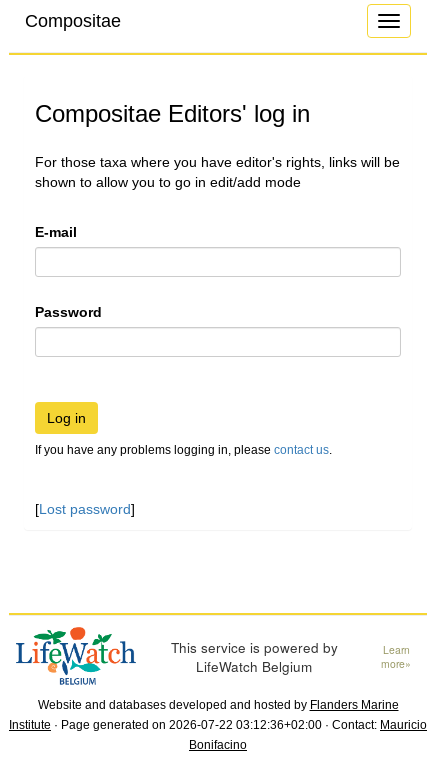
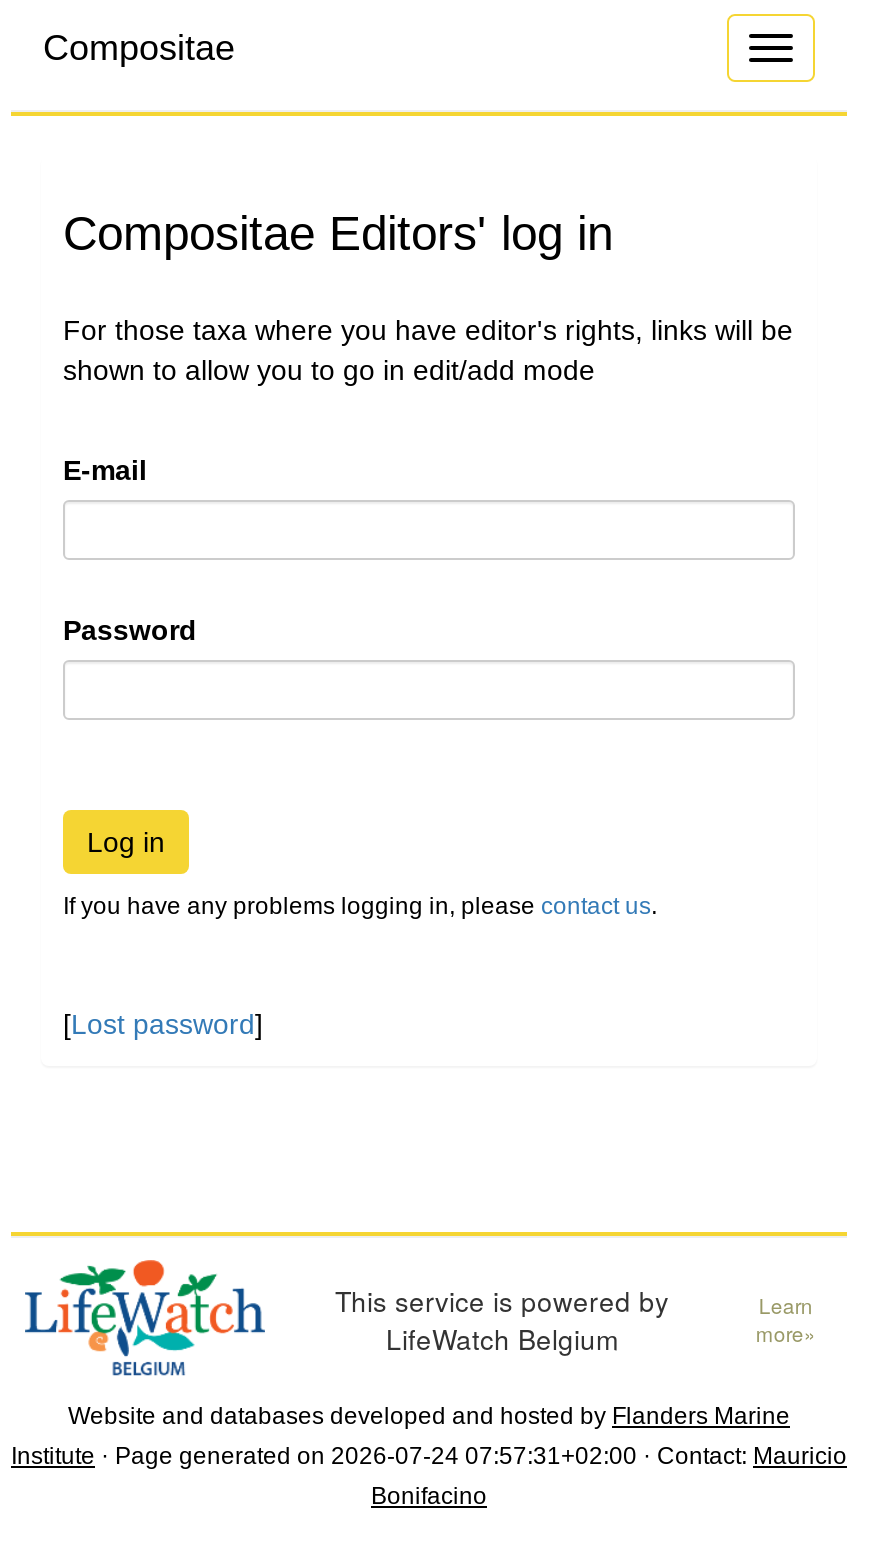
- Institute · Page generated on 2026-07-22 03:12:36+02:00 · Contact: Mauricio
+ Institute · Page generated on 2026-07-24 07:57:31+02:00 · Contact: Mauricio
